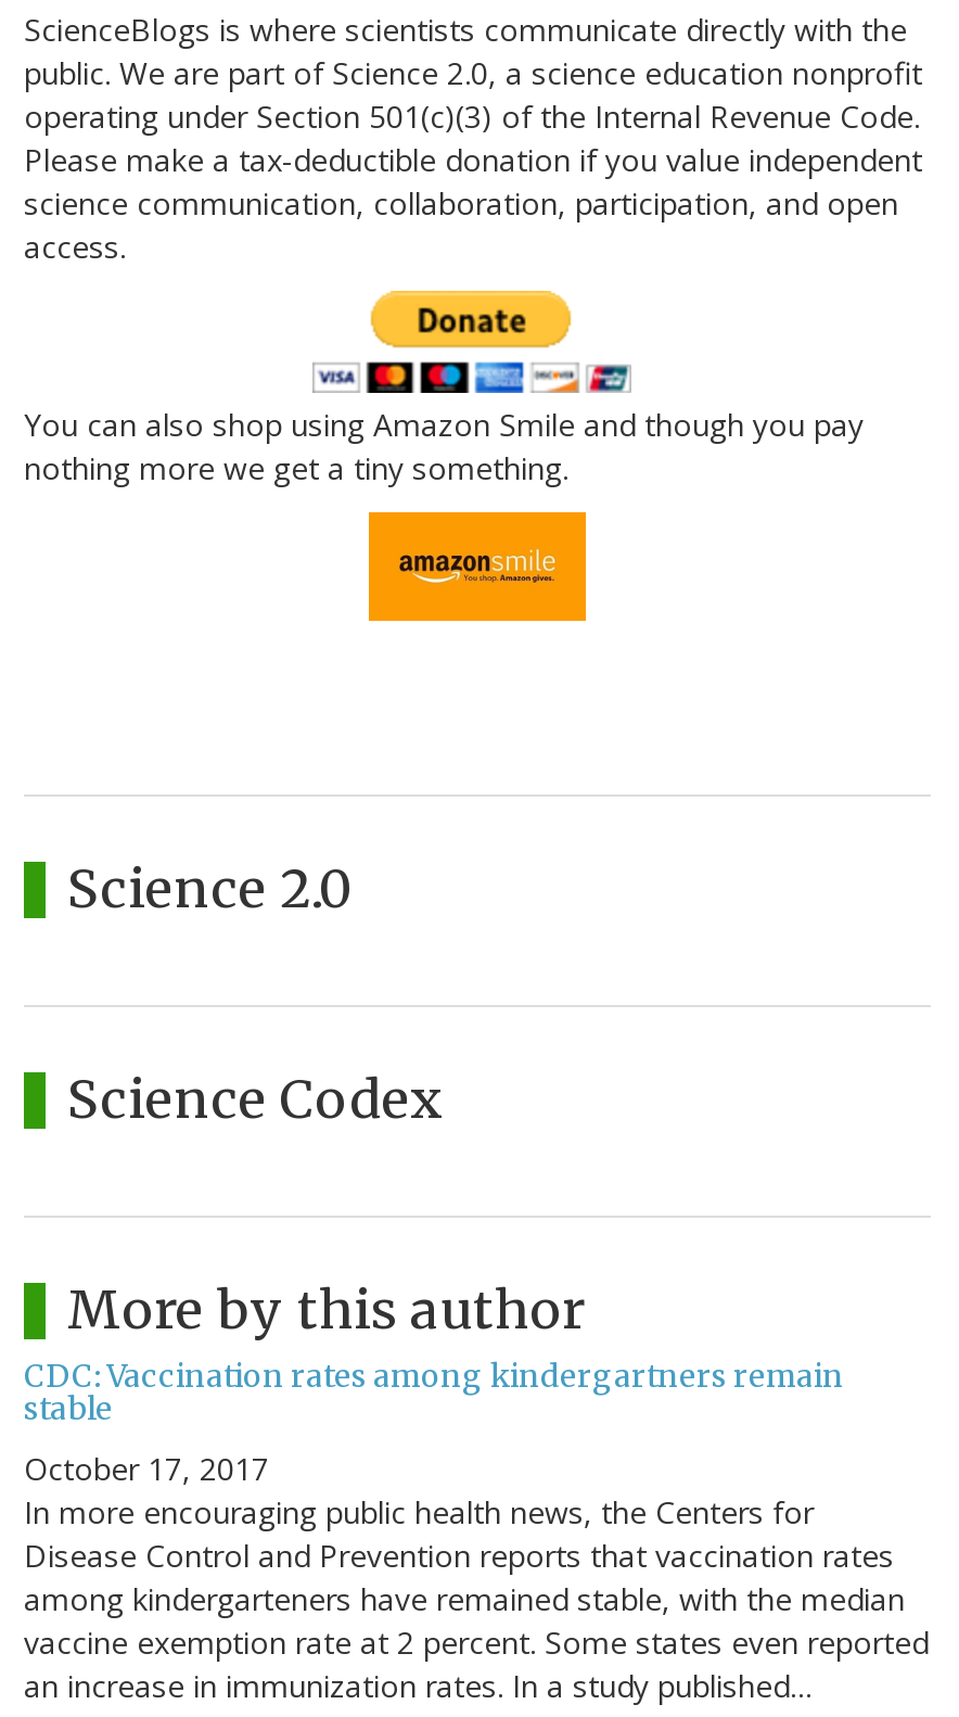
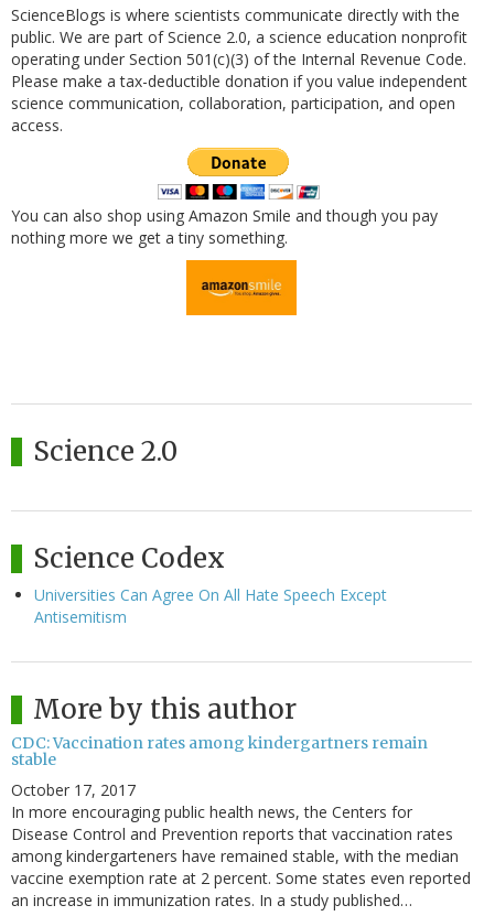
+ Universities Can Agree On All Hate Speech Except
+ Antisemitism
